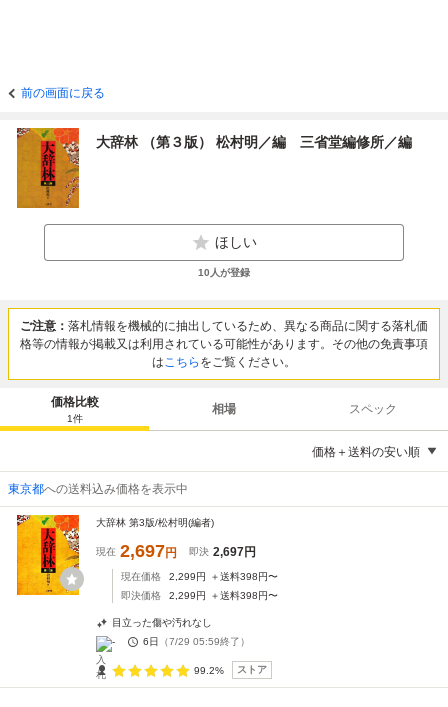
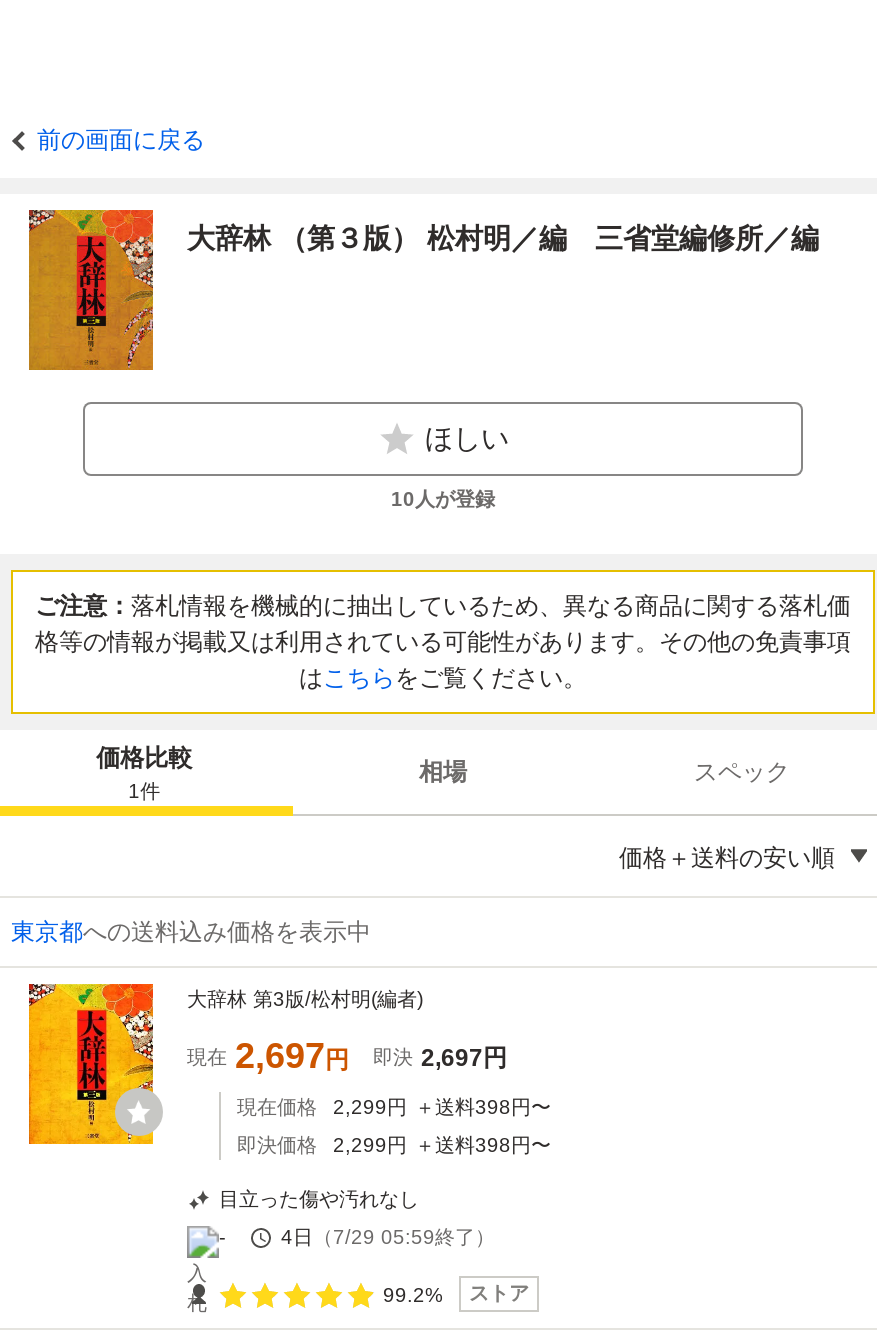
- 6日（7/29 05:59終了）
+ 4日（7/29 05:59終了）
